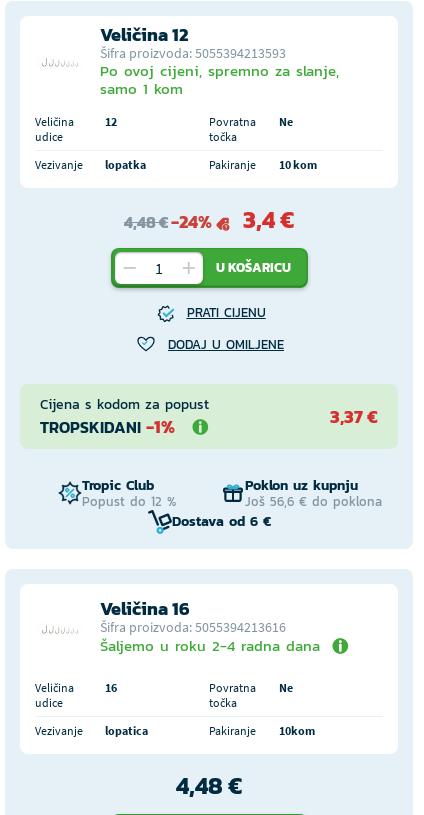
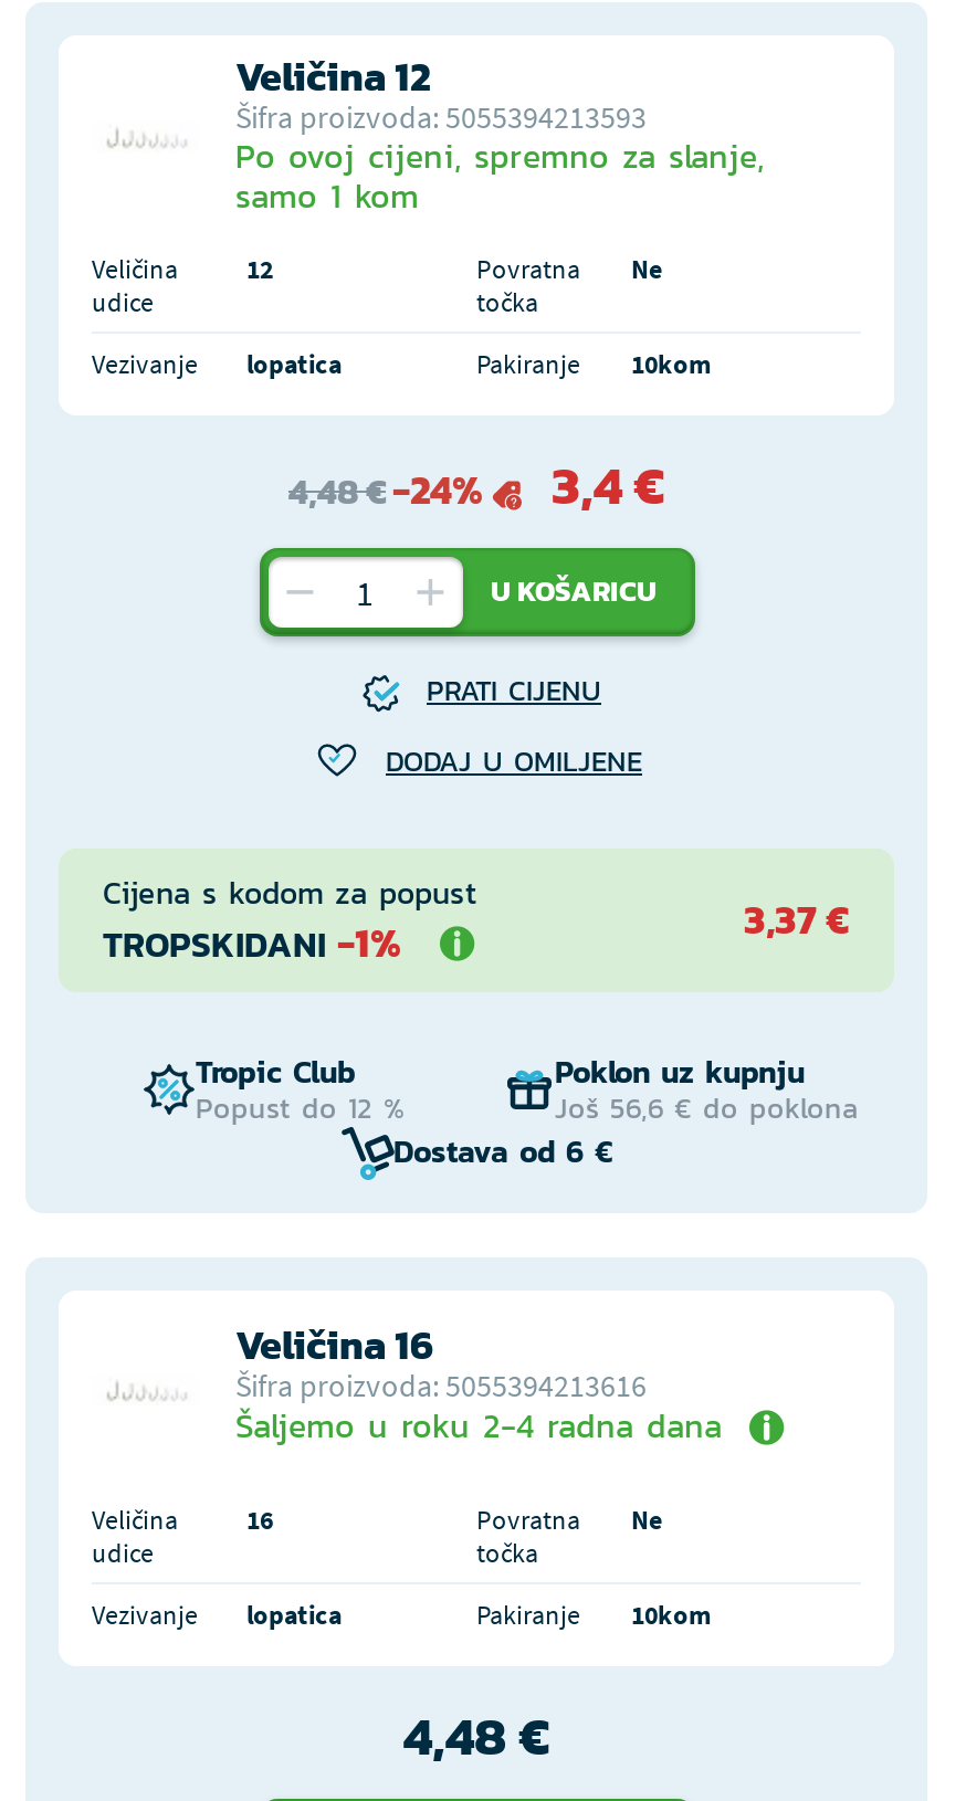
- lopatka
+ lopatica

- Pakiranje 10 kom
+ Pakiranje 10kom
